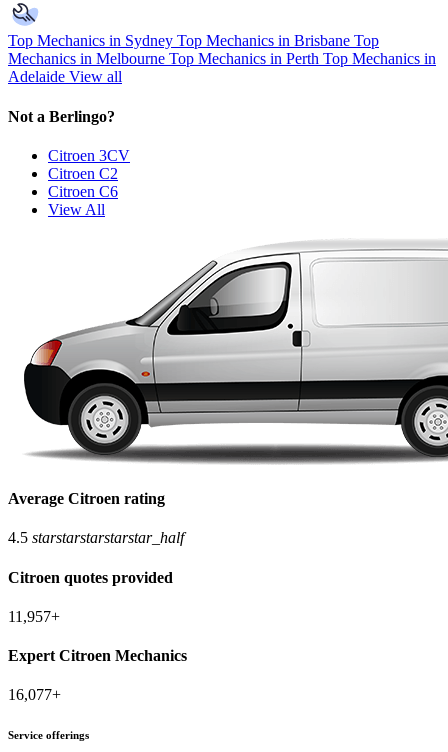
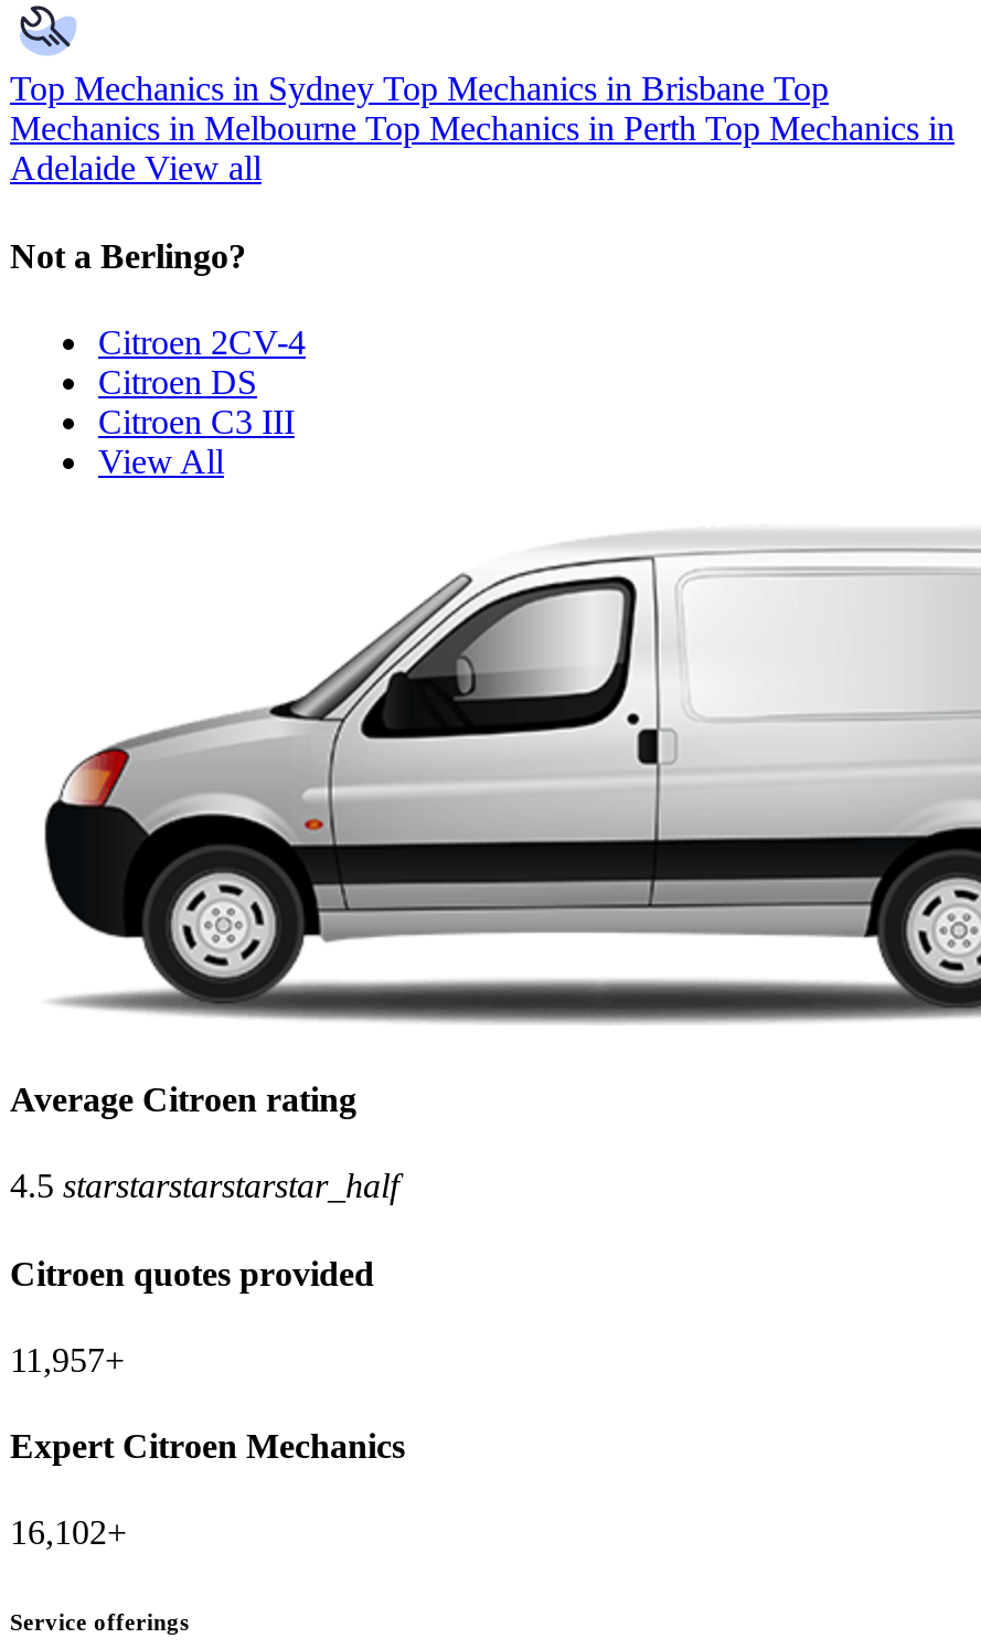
- Citroen 3CV
- Citroen C2
- Citroen C6
+ Citroen 2CV-4
+ Citroen DS
+ Citroen C3 III

- 16,077+
+ 16,102+
